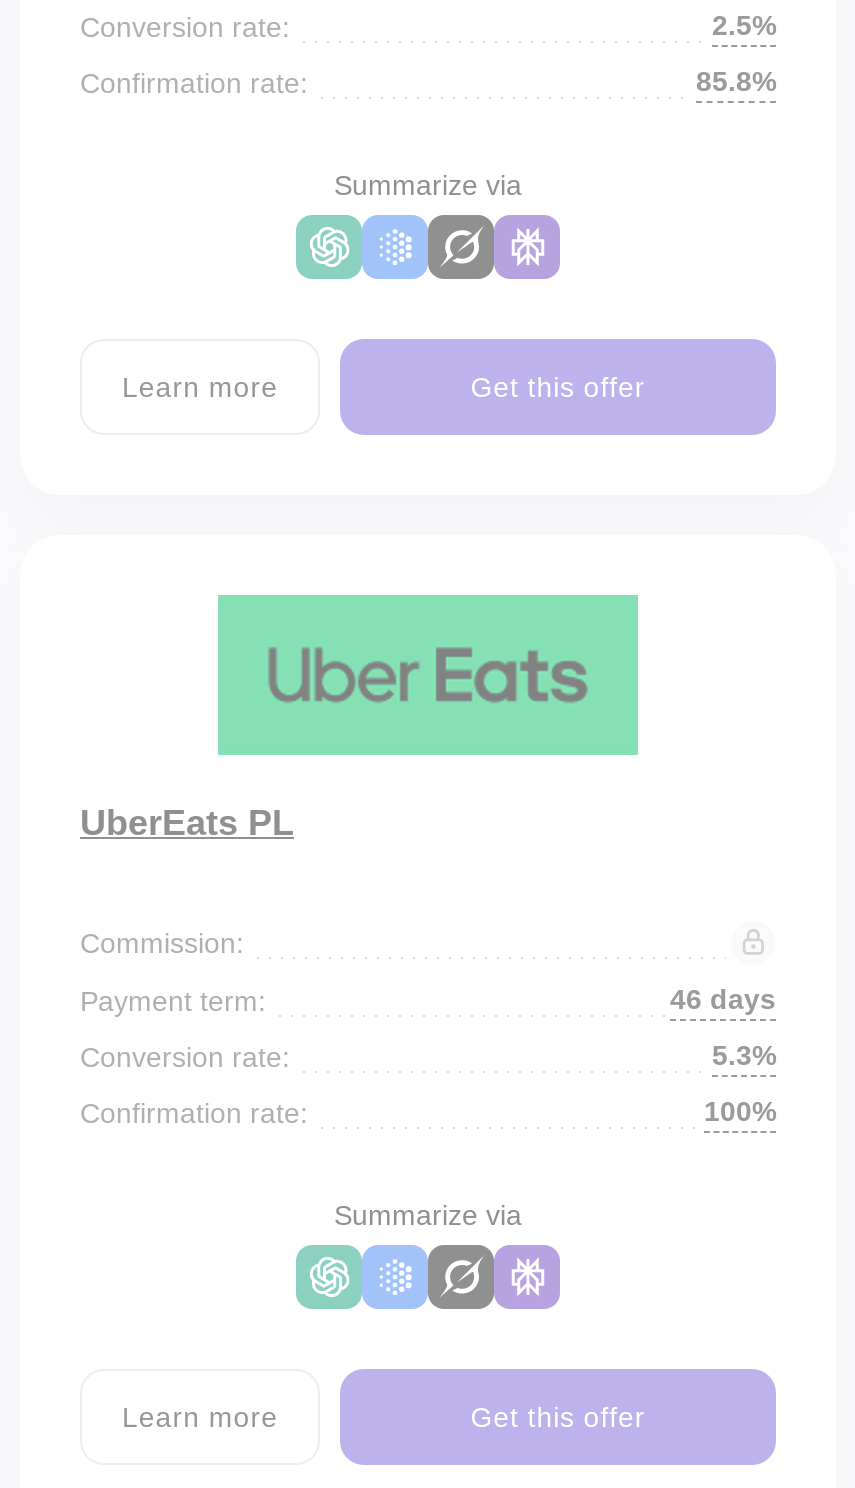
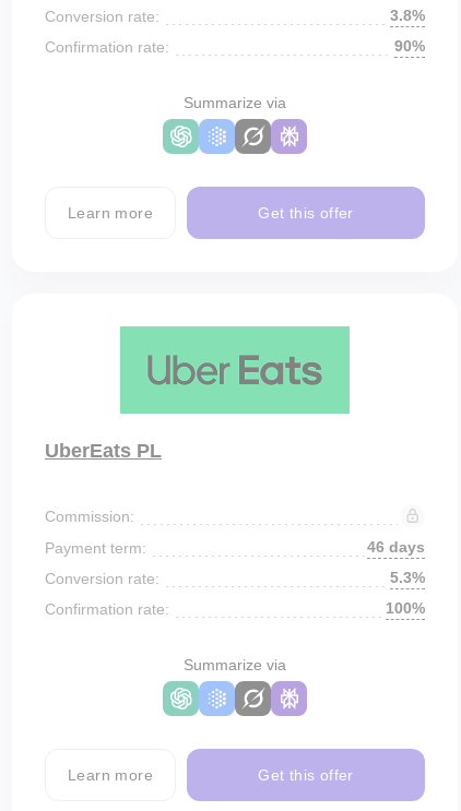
- 2.5%
+ 3.8%

- 85.8%
+ 90%
